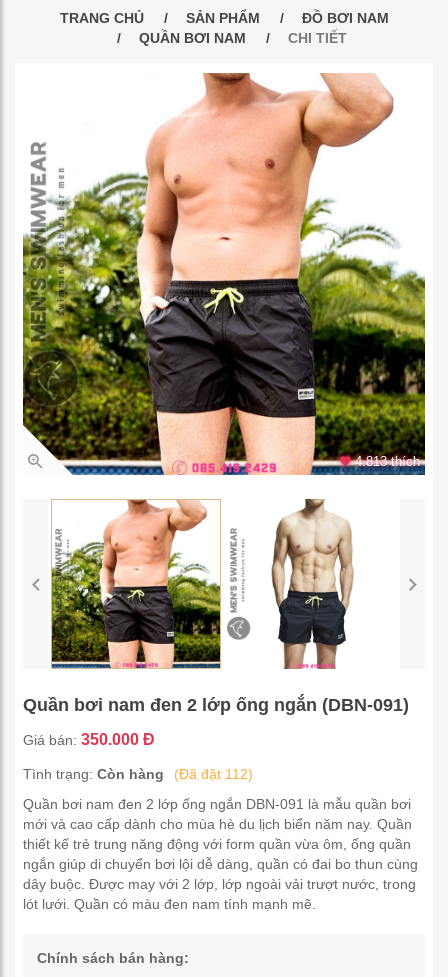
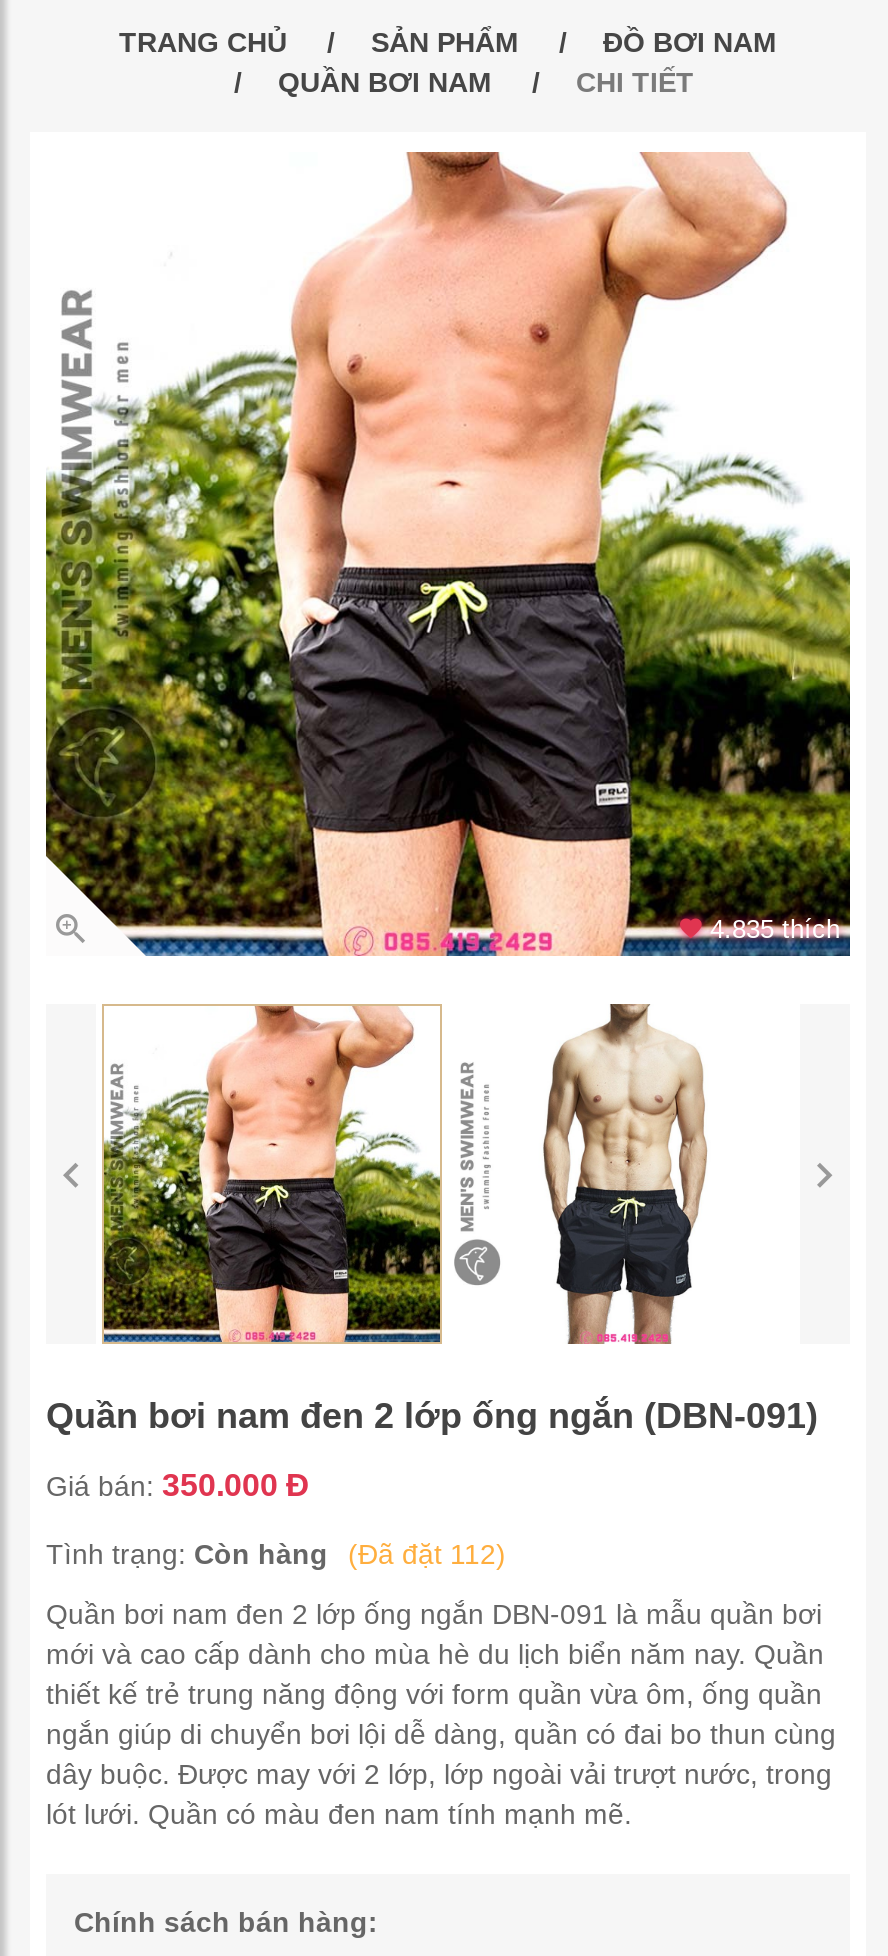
- 4.813 thích
+ 4.835 thích
